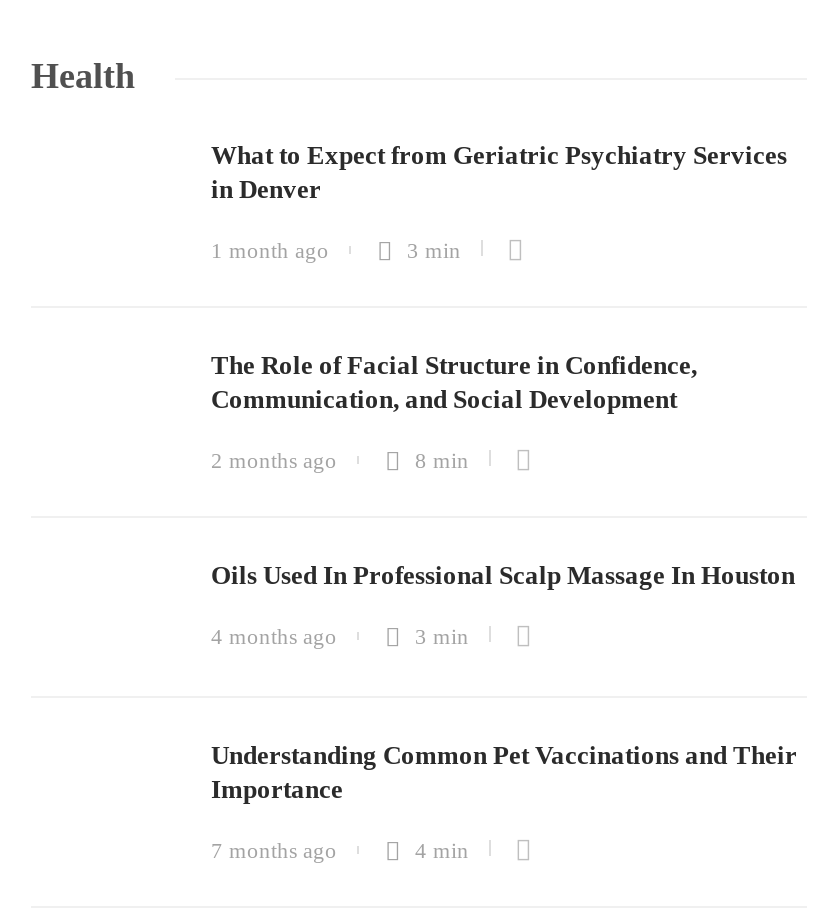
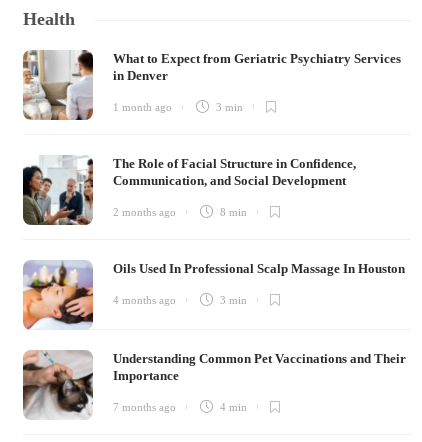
+ [image]

+ [image]

+ [image]

+ [image]
